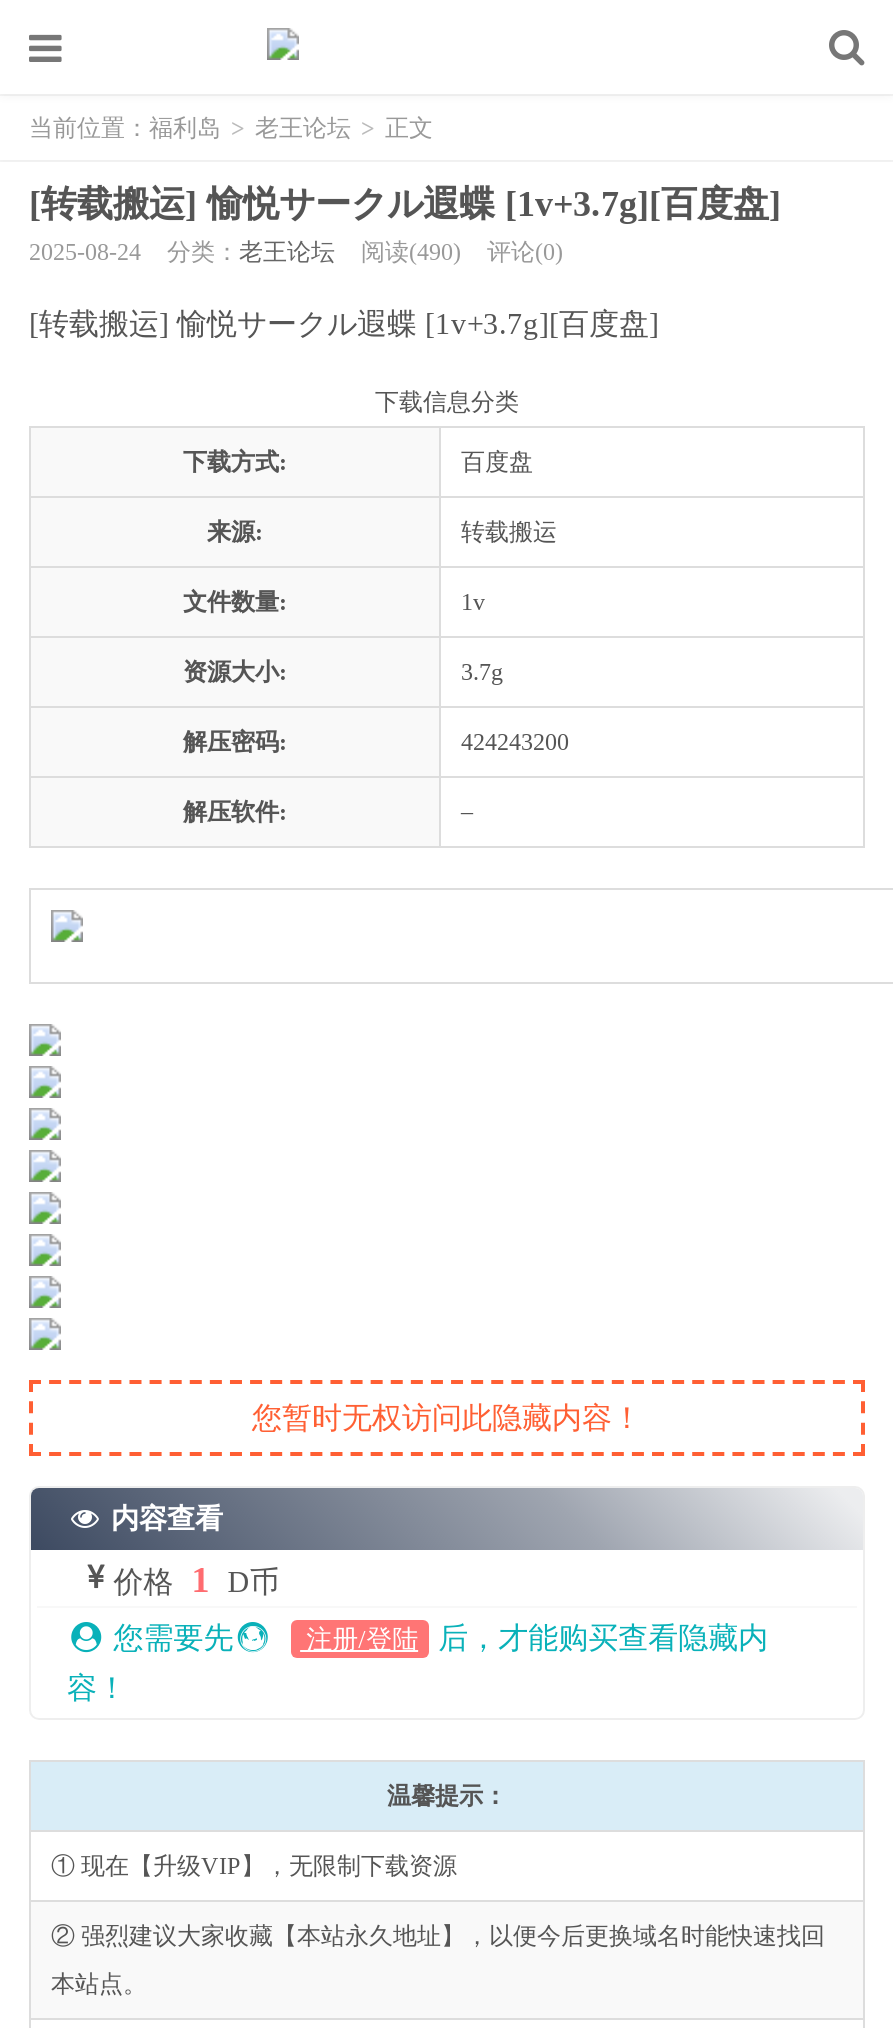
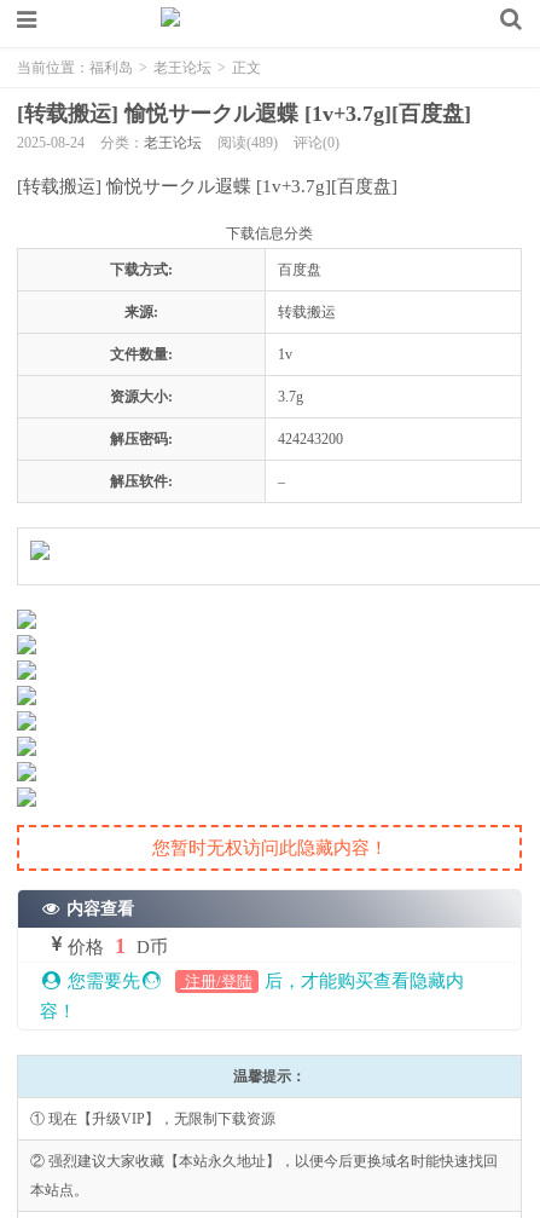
- 2025-08-24 分类：老王论坛 阅读(490) 评论(0)
+ 2025-08-24 分类：老王论坛 阅读(489) 评论(0)
